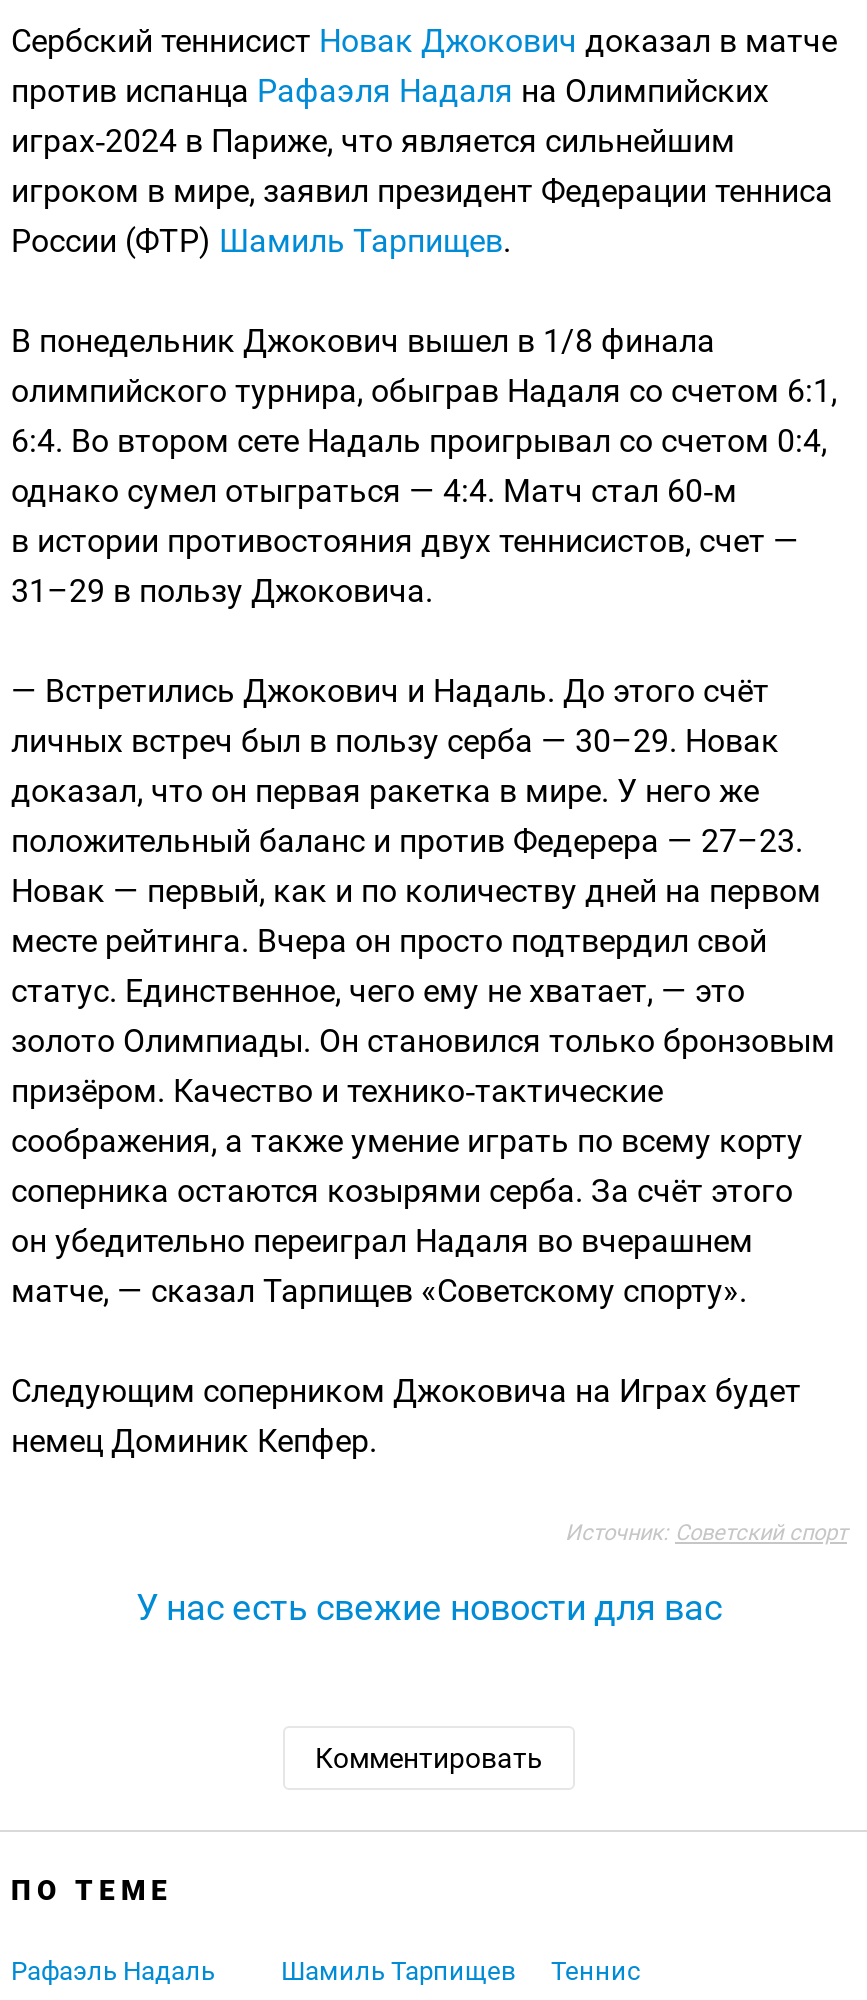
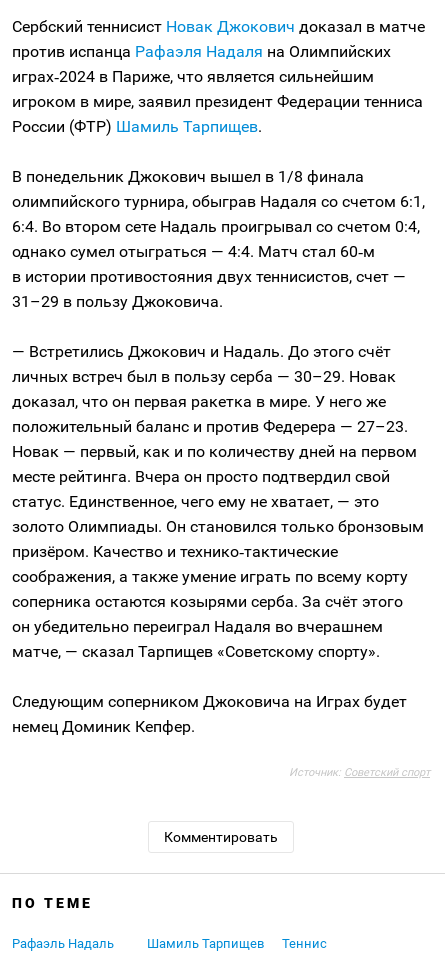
- У нас есть свежие новости для вас
